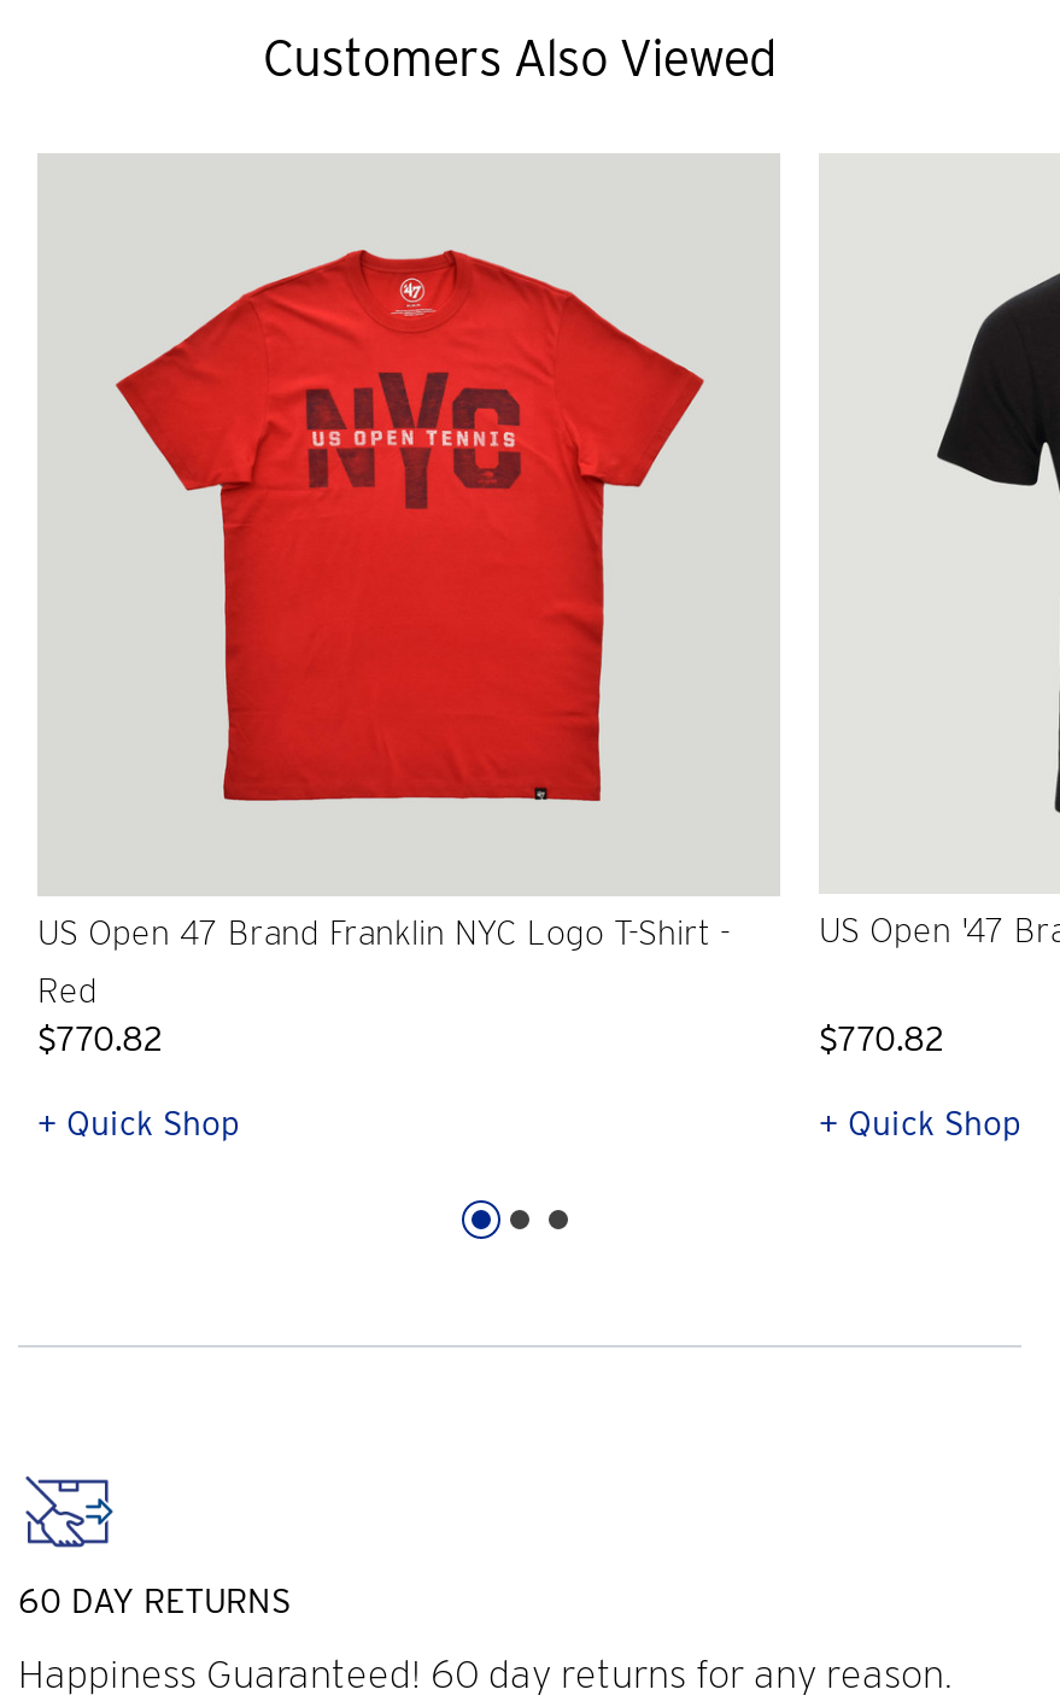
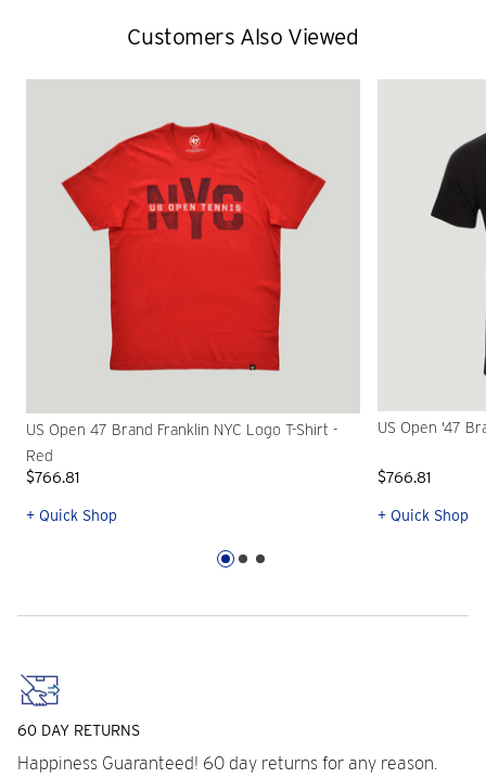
- $770.82
+ $766.81

- $770.82
+ $766.81
